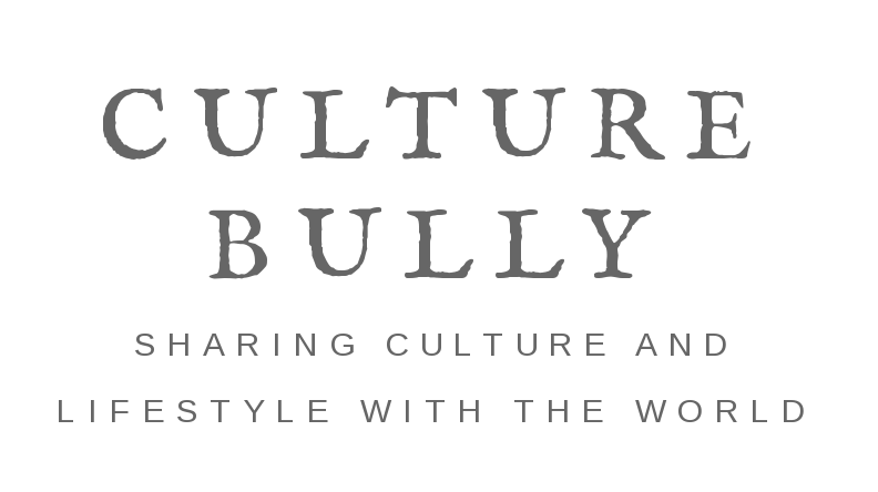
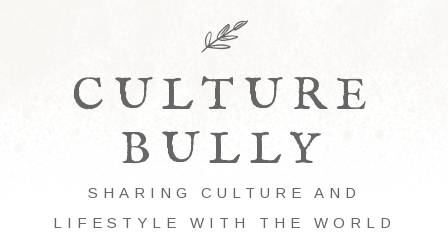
+ [image]
